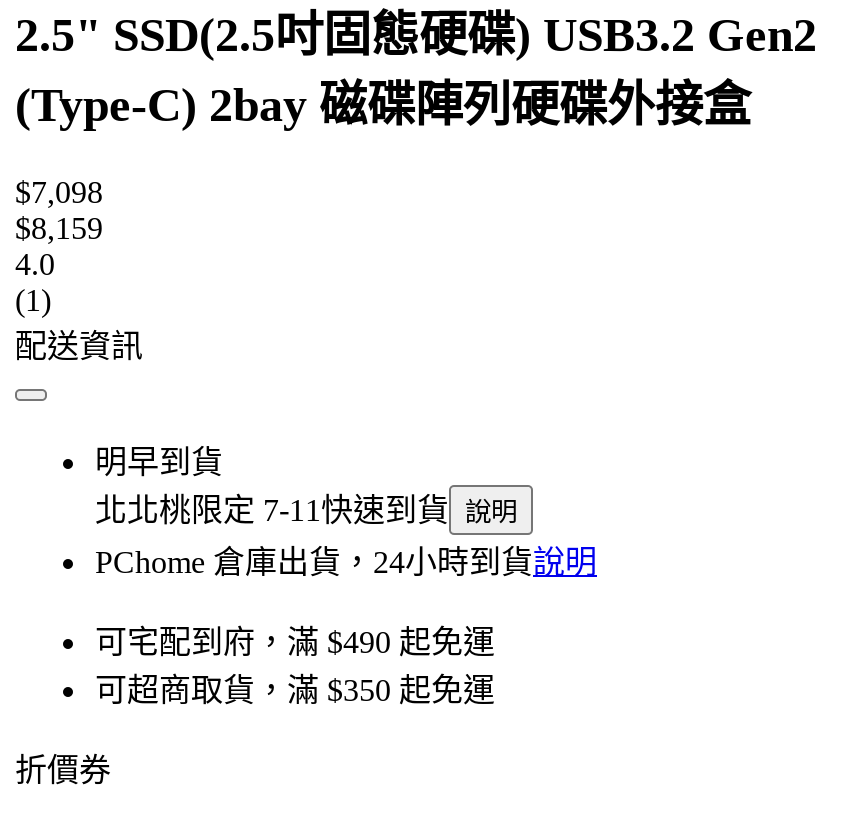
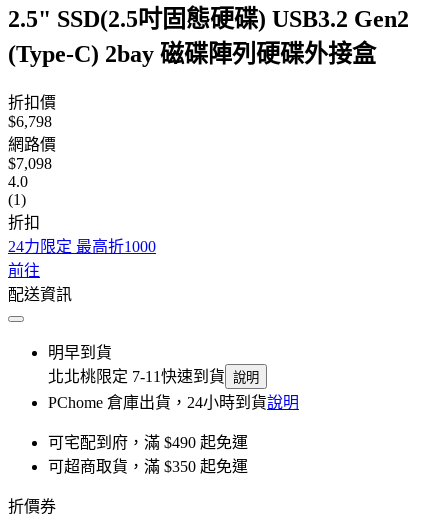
+ 折扣價
+ $6,798
+ 網路價

- $8,159

+ 折扣
+ 24力限定 最高折1000
+ 前往
